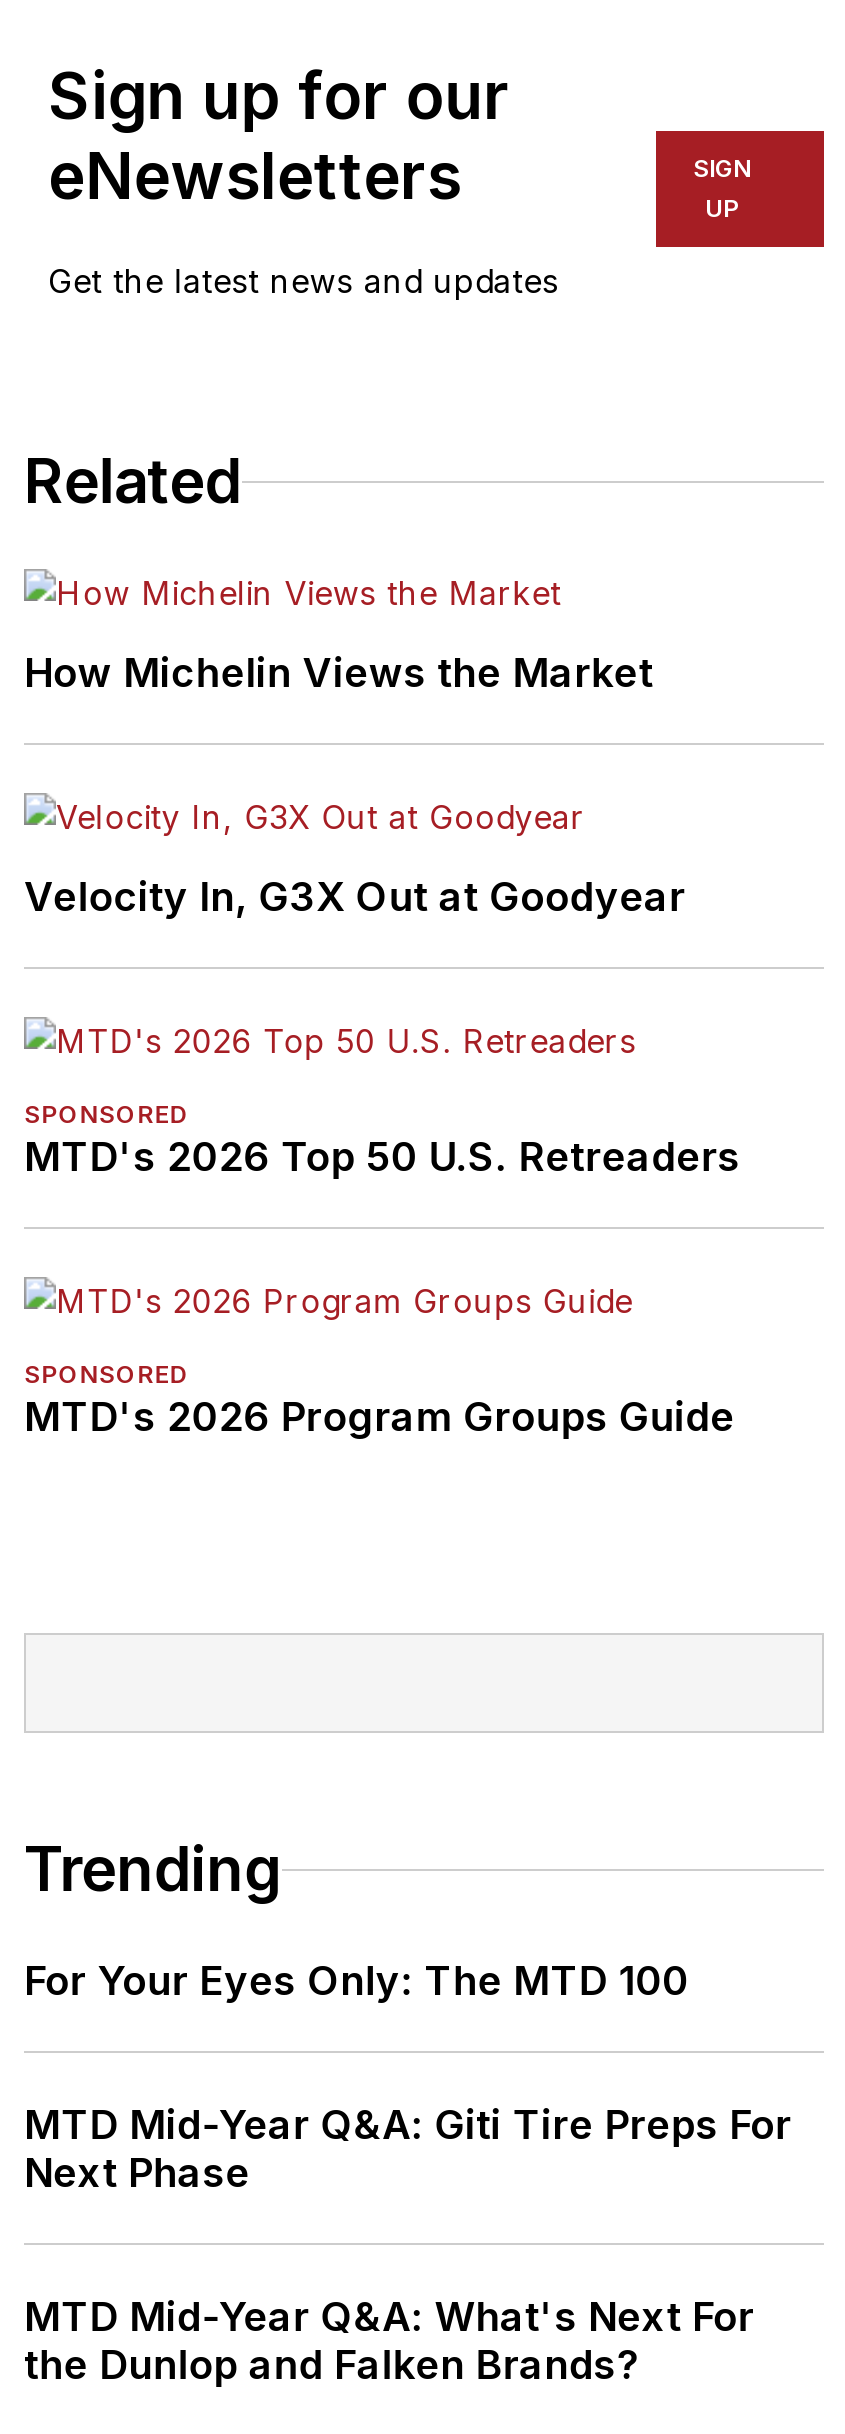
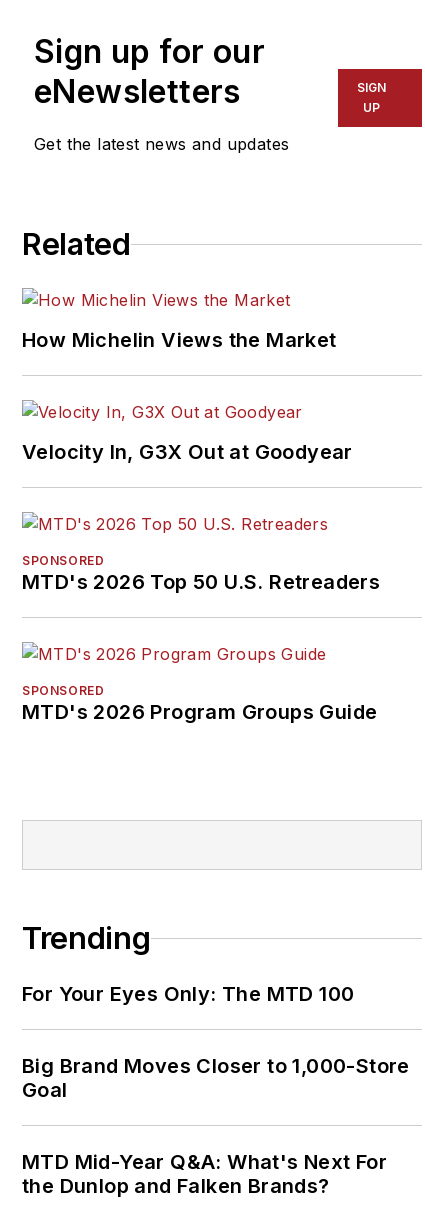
- MTD Mid-Year Q&A: Giti Tire Preps For
- Next Phase
+ Big Brand Moves Closer to 1,000-Store
+ Goal
